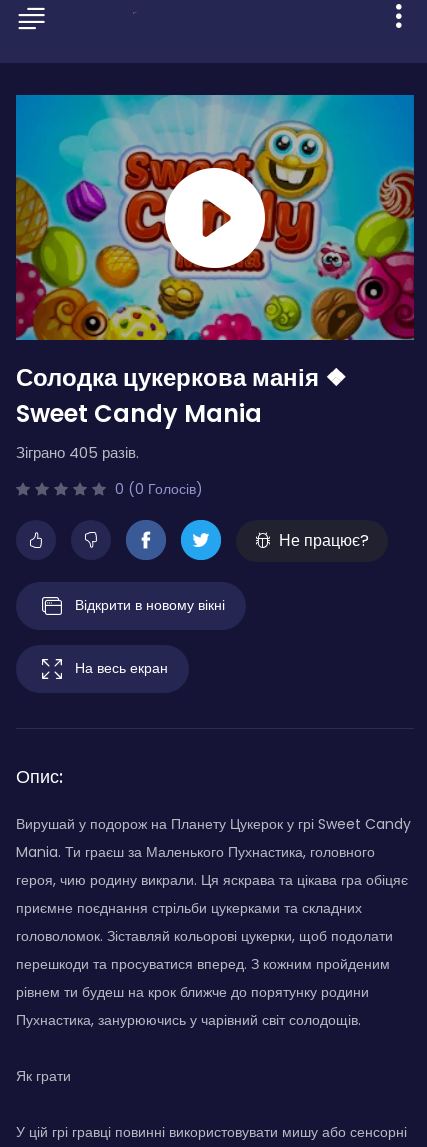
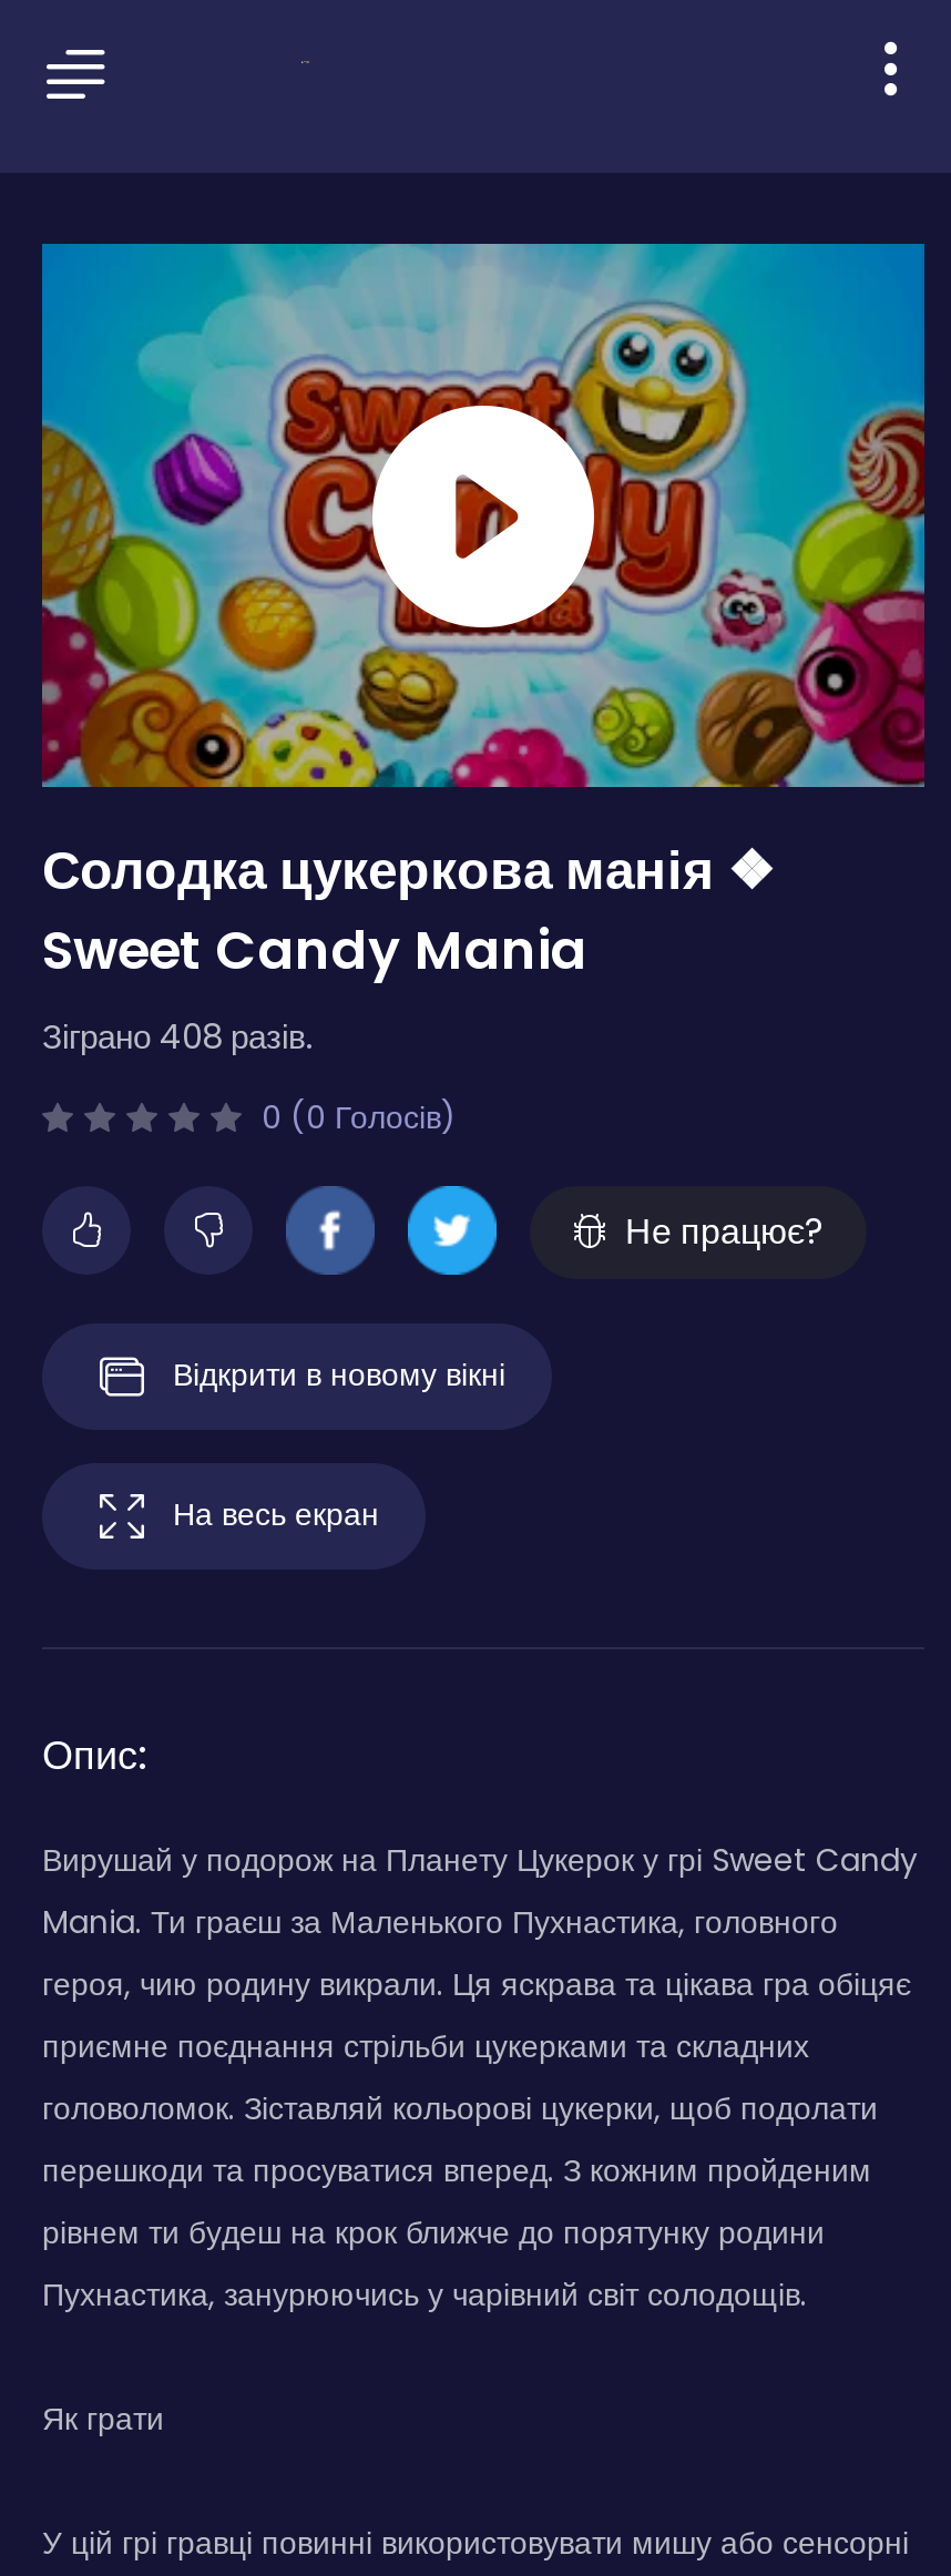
- Зіграно 405 разів.
+ Зіграно 408 разів.
